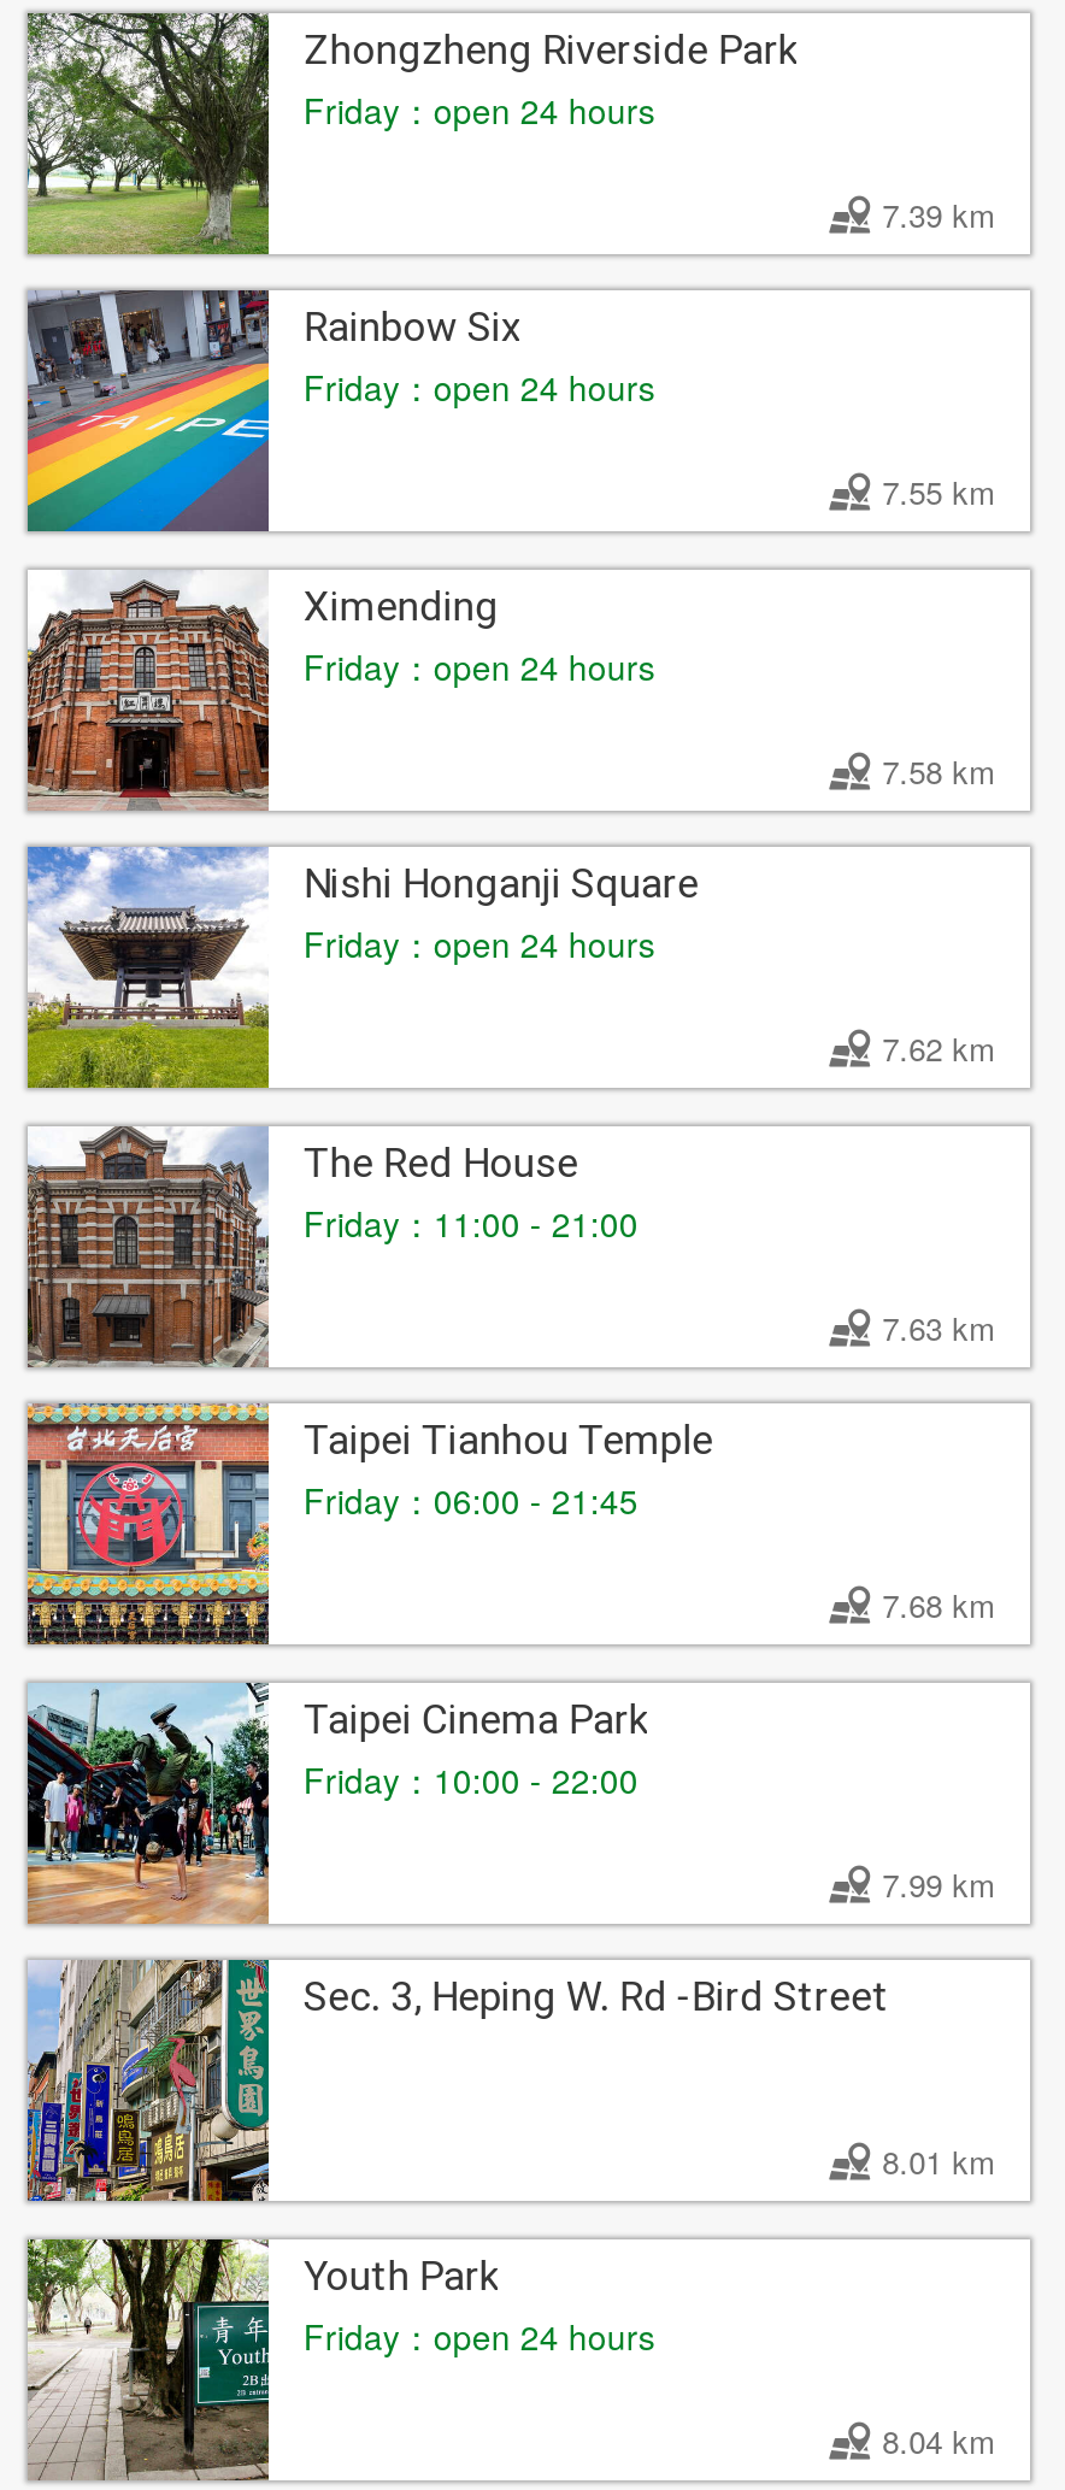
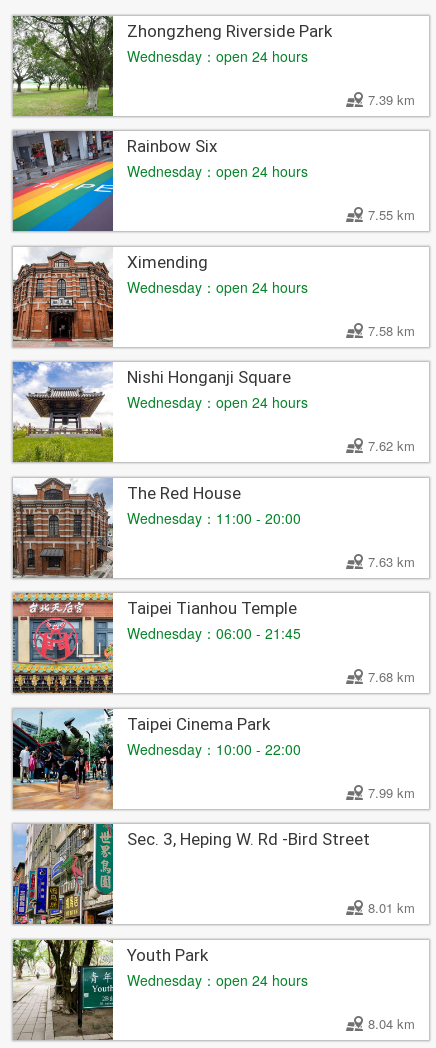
- Friday：open 24 hours
+ Wednesday：open 24 hours

- Friday：open 24 hours
+ Wednesday：open 24 hours

- Friday：open 24 hours
+ Wednesday：open 24 hours

- Friday：open 24 hours
+ Wednesday：open 24 hours

- Friday：11:00 - 21:00
+ Wednesday：11:00 - 20:00

- Friday：06:00 - 21:45
+ Wednesday：06:00 - 21:45

- Friday：10:00 - 22:00
+ Wednesday：10:00 - 22:00

- Friday：open 24 hours
+ Wednesday：open 24 hours
